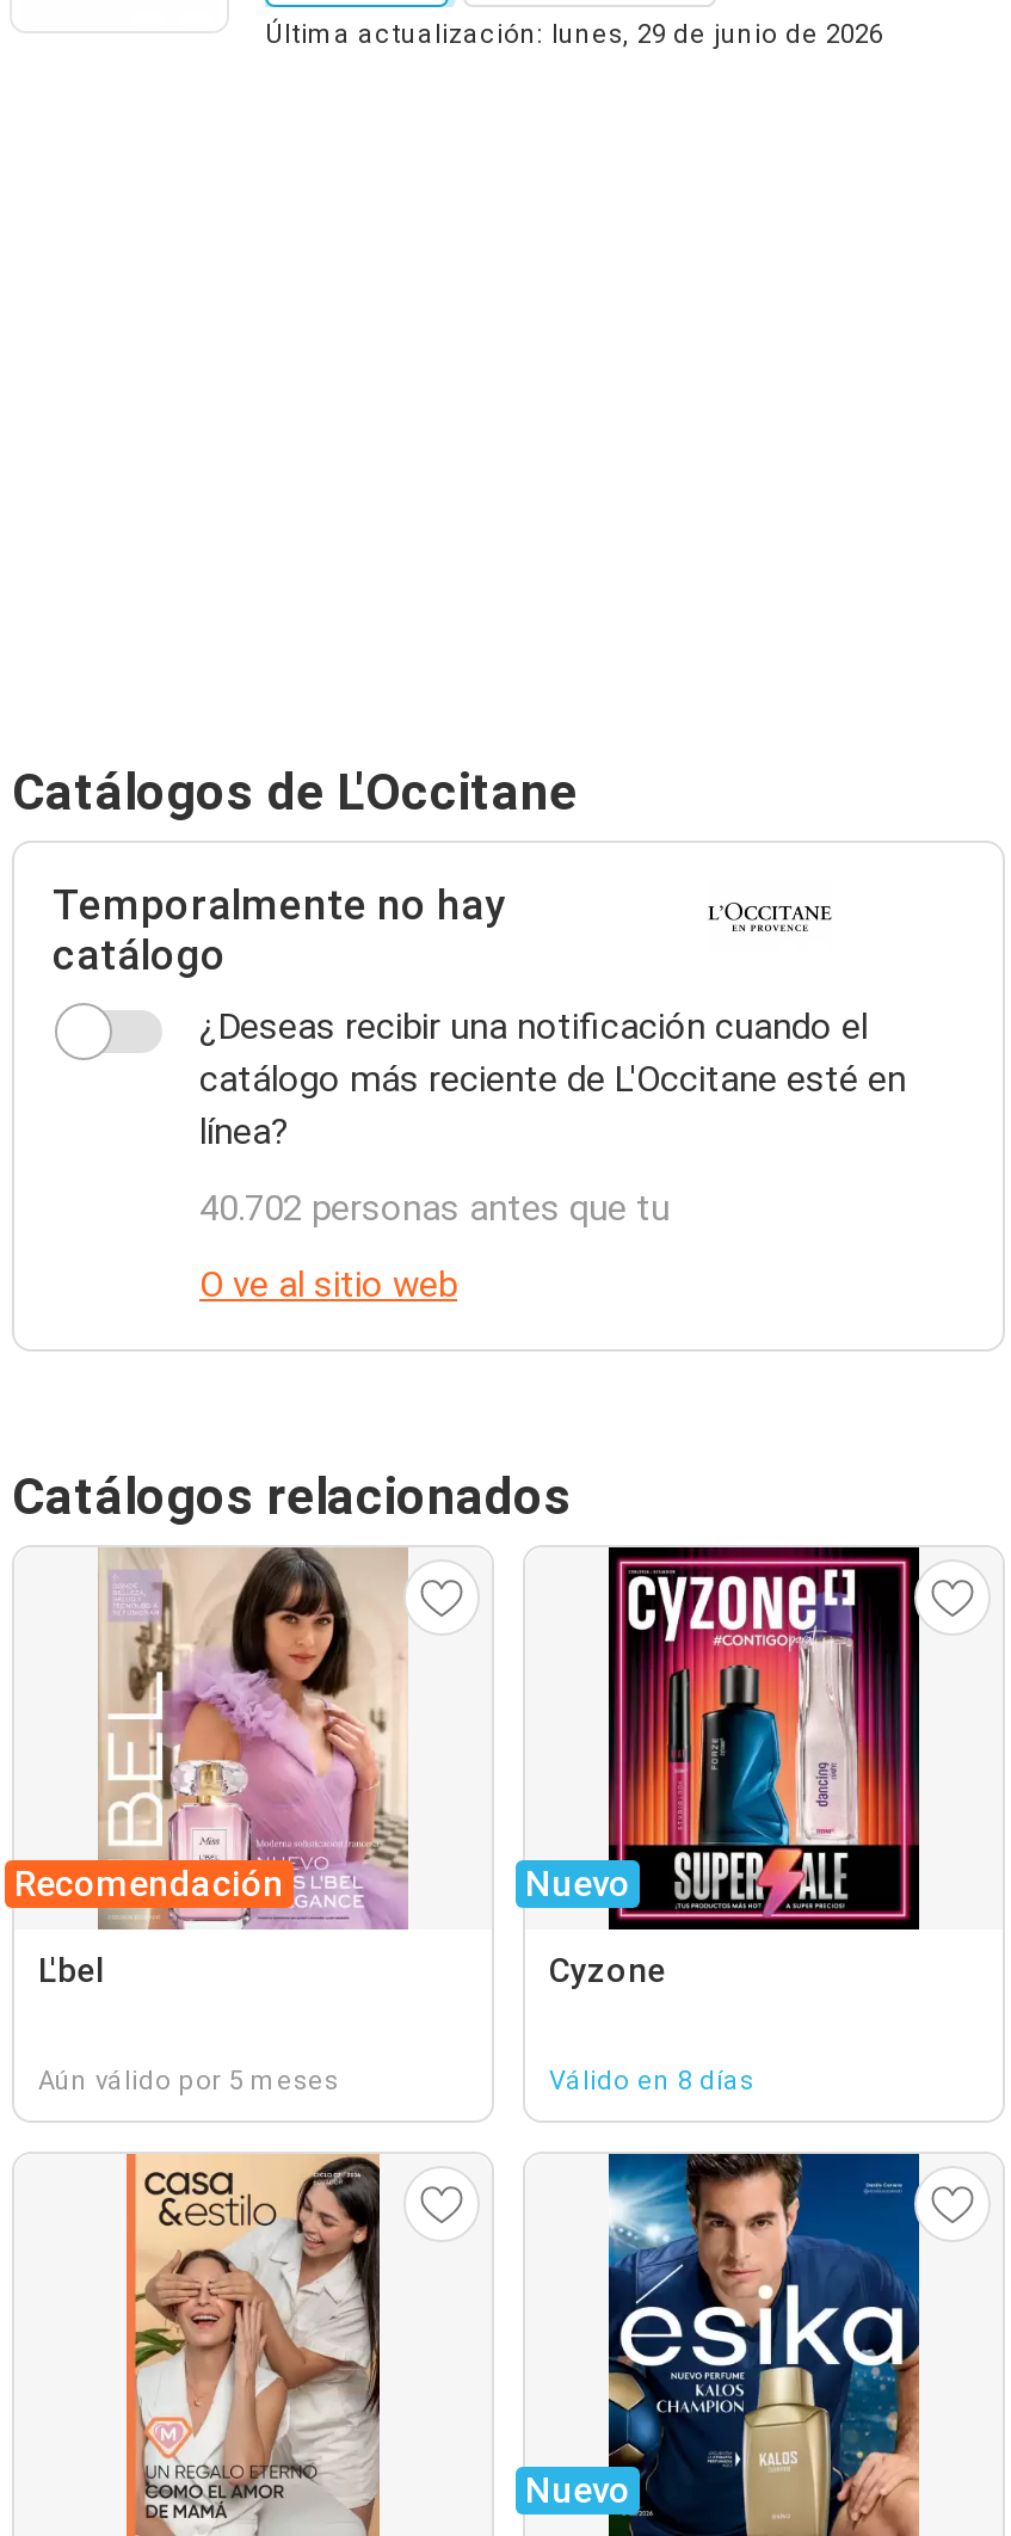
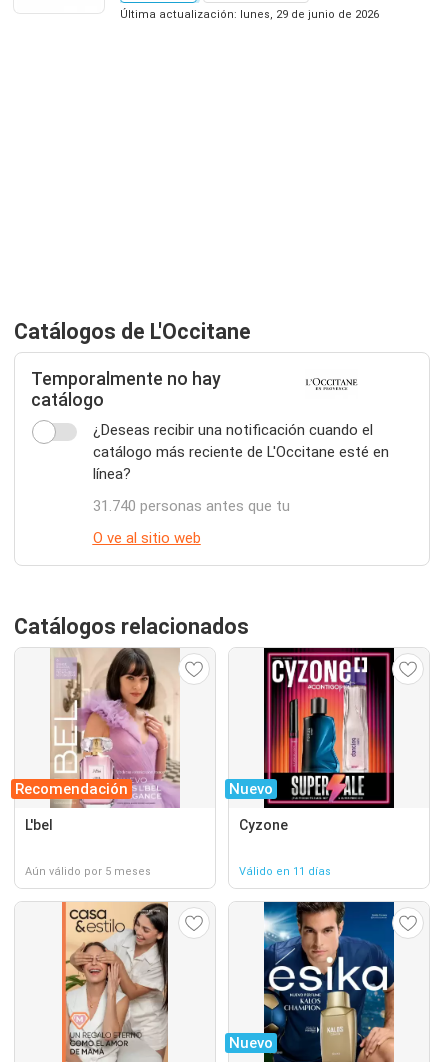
- 40.702 personas antes que tu
+ 31.740 personas antes que tu

- Válido en 8 días
+ Válido en 11 días
